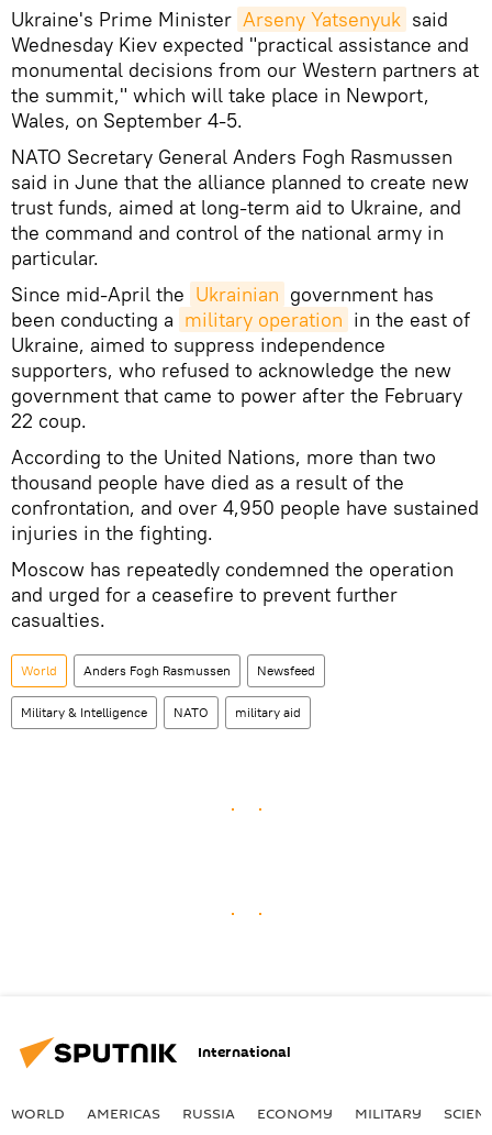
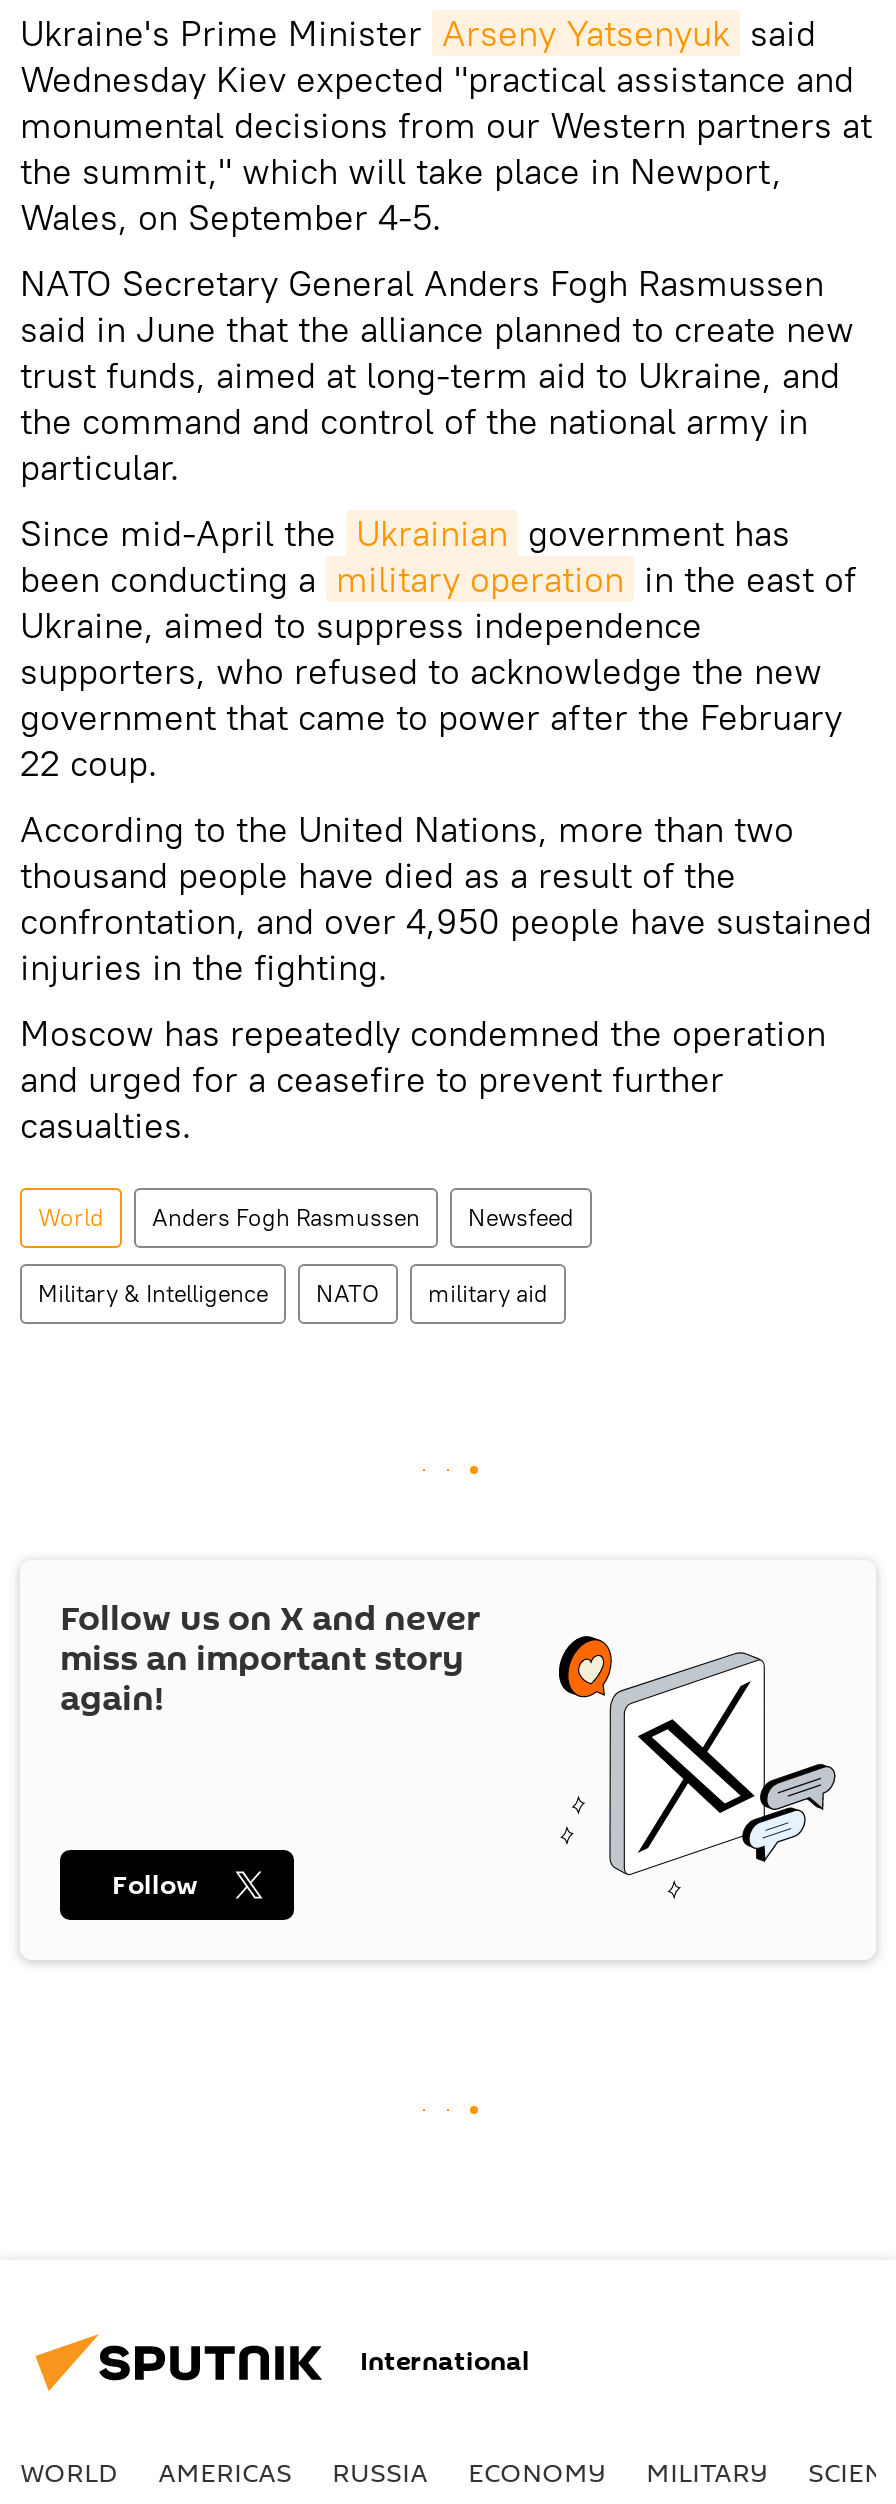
+ [image]
+ Follow us on X and never
+ miss an important story
+ again!

+ Follow
